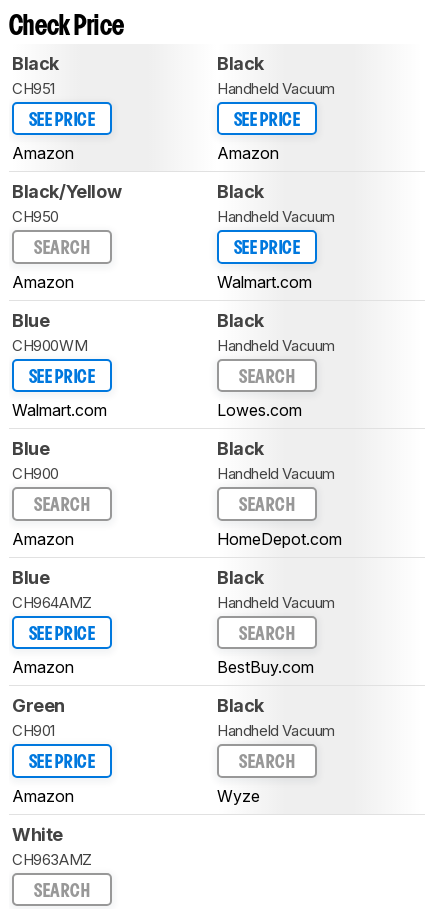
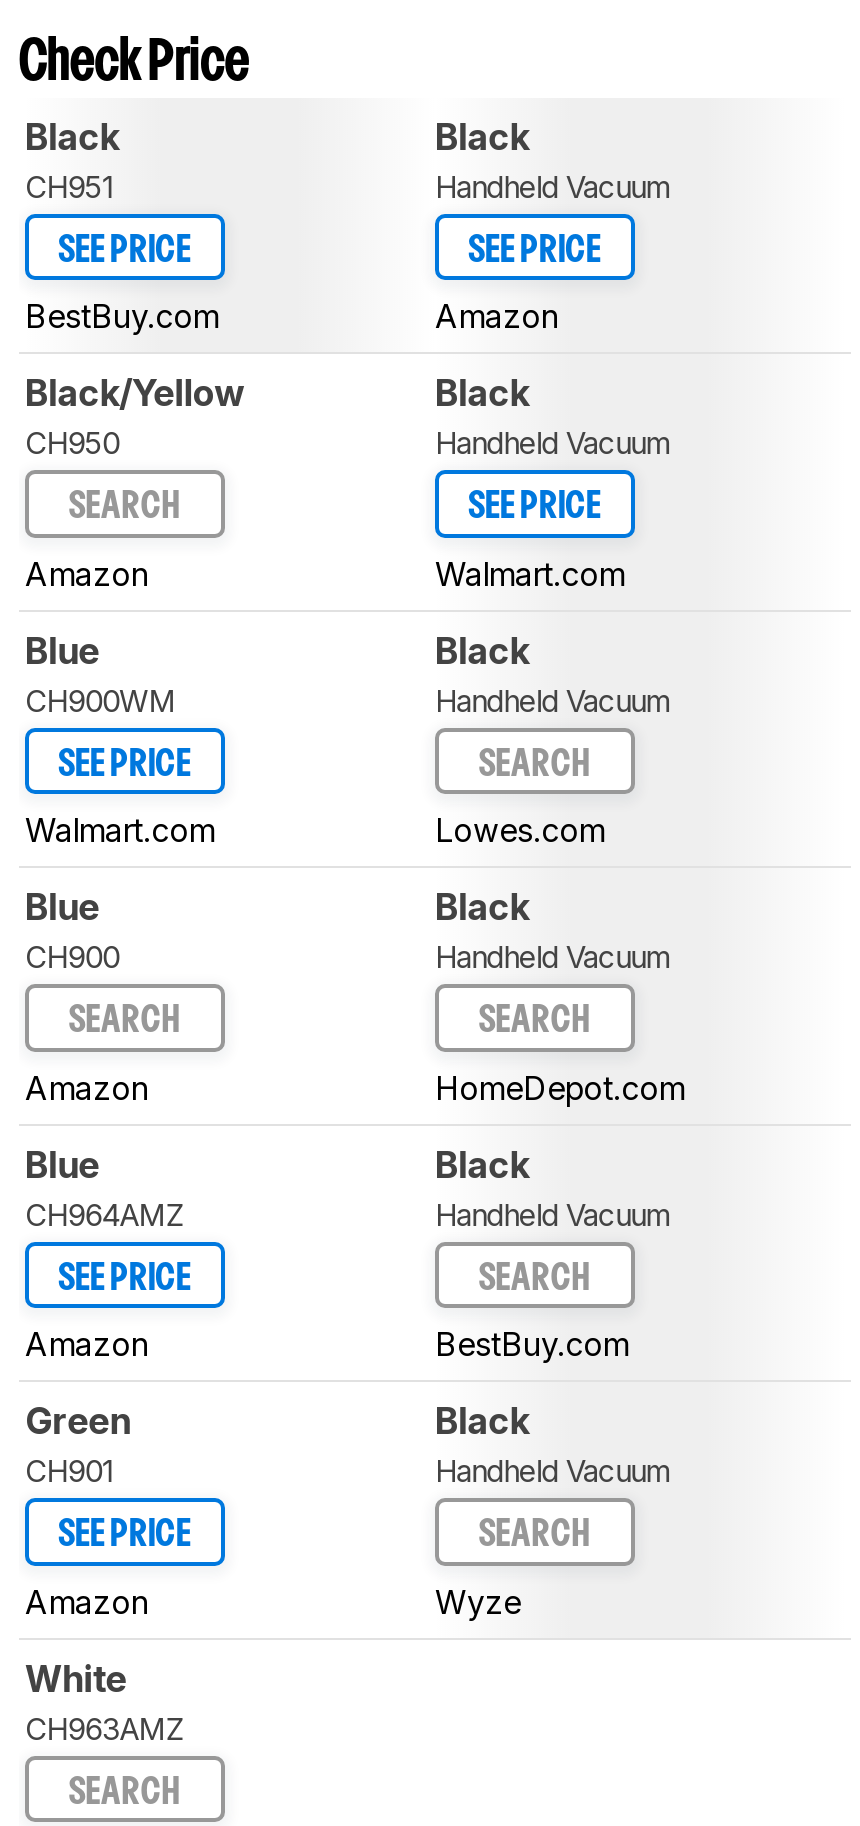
- Amazon
+ BestBuy.com
